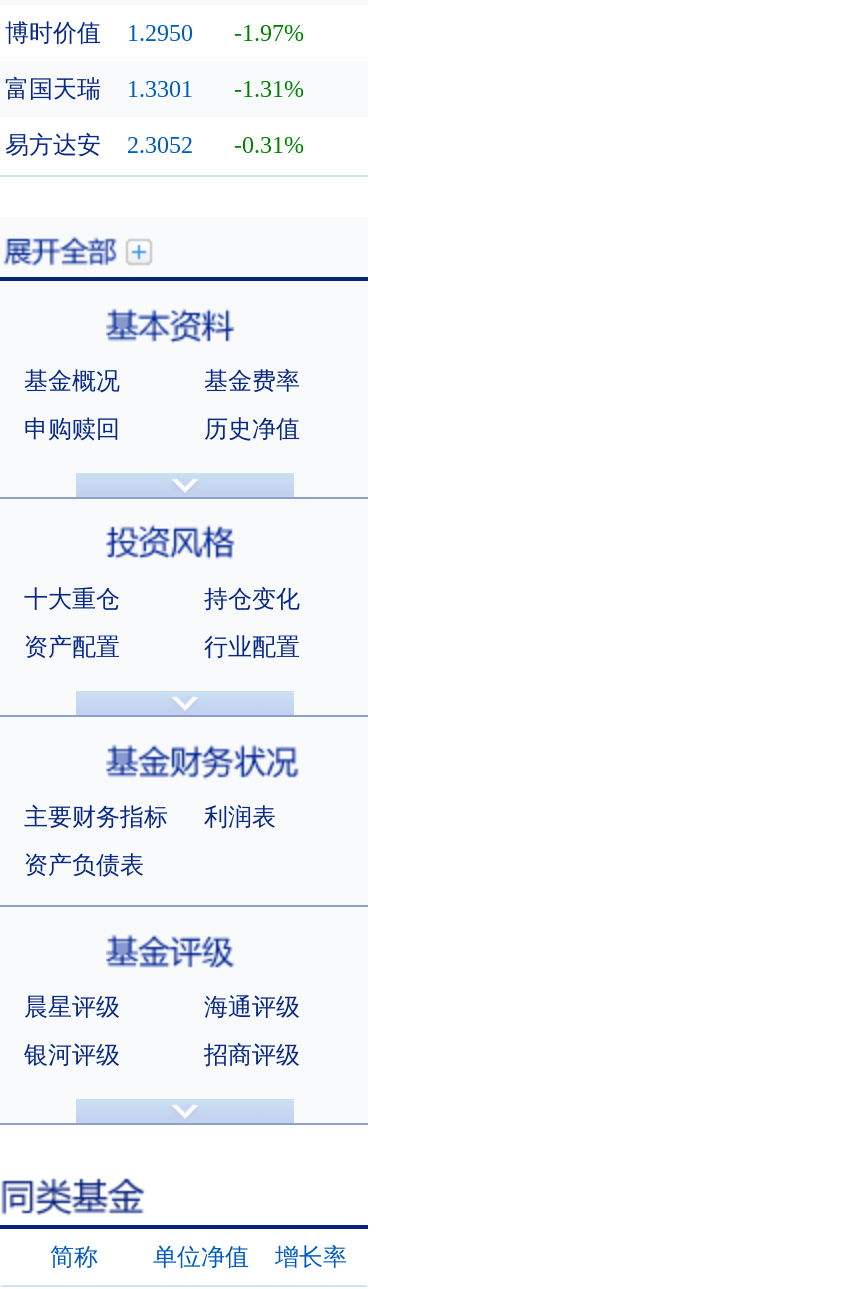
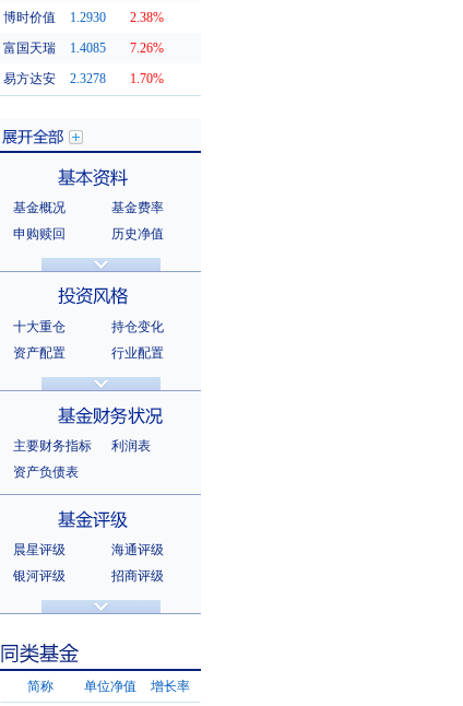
- 1.2950
+ 1.2930

- -1.97%
+ 2.38%

- 1.3301
+ 1.4085

- -1.31%
+ 7.26%

- 2.3052
+ 2.3278

- -0.31%
+ 1.70%
